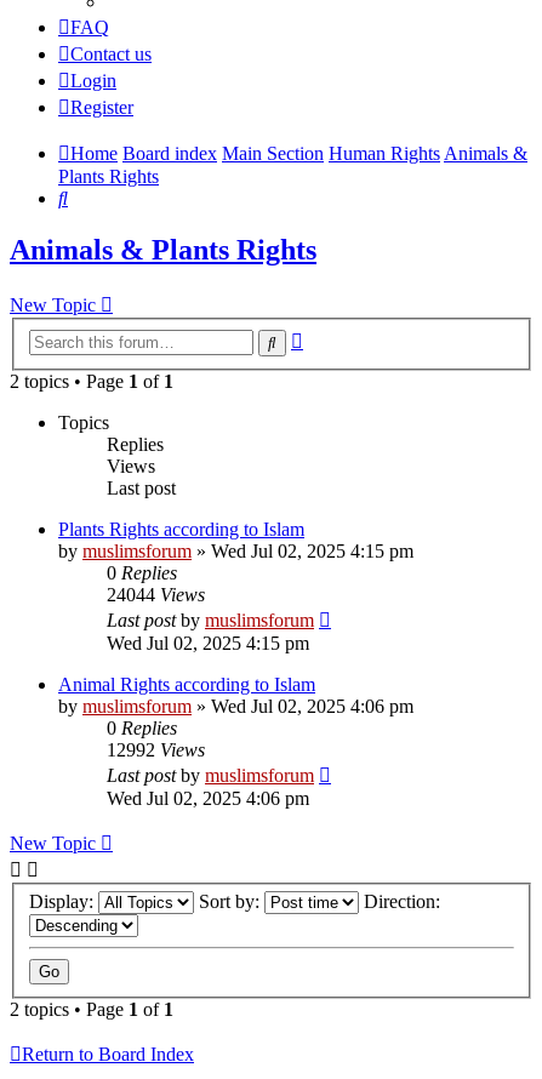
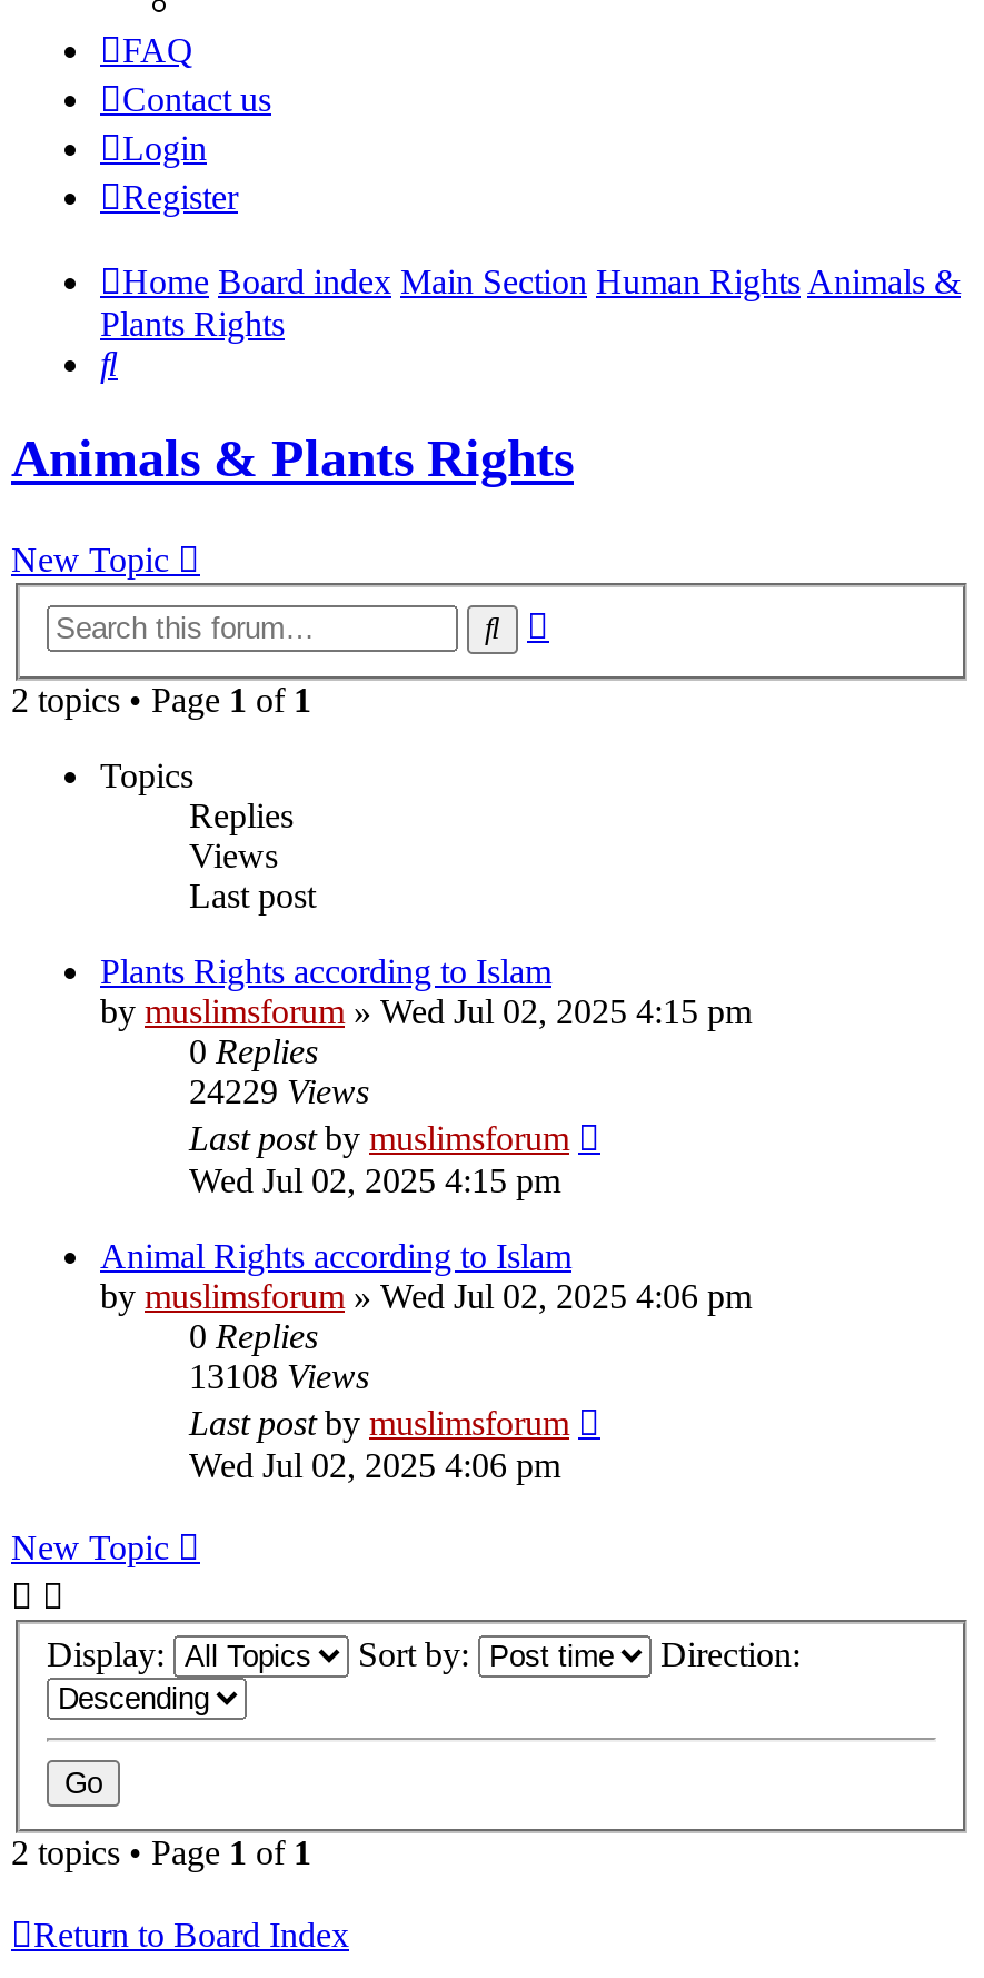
- 24044 Views
+ 24229 Views

- 12992 Views
+ 13108 Views
